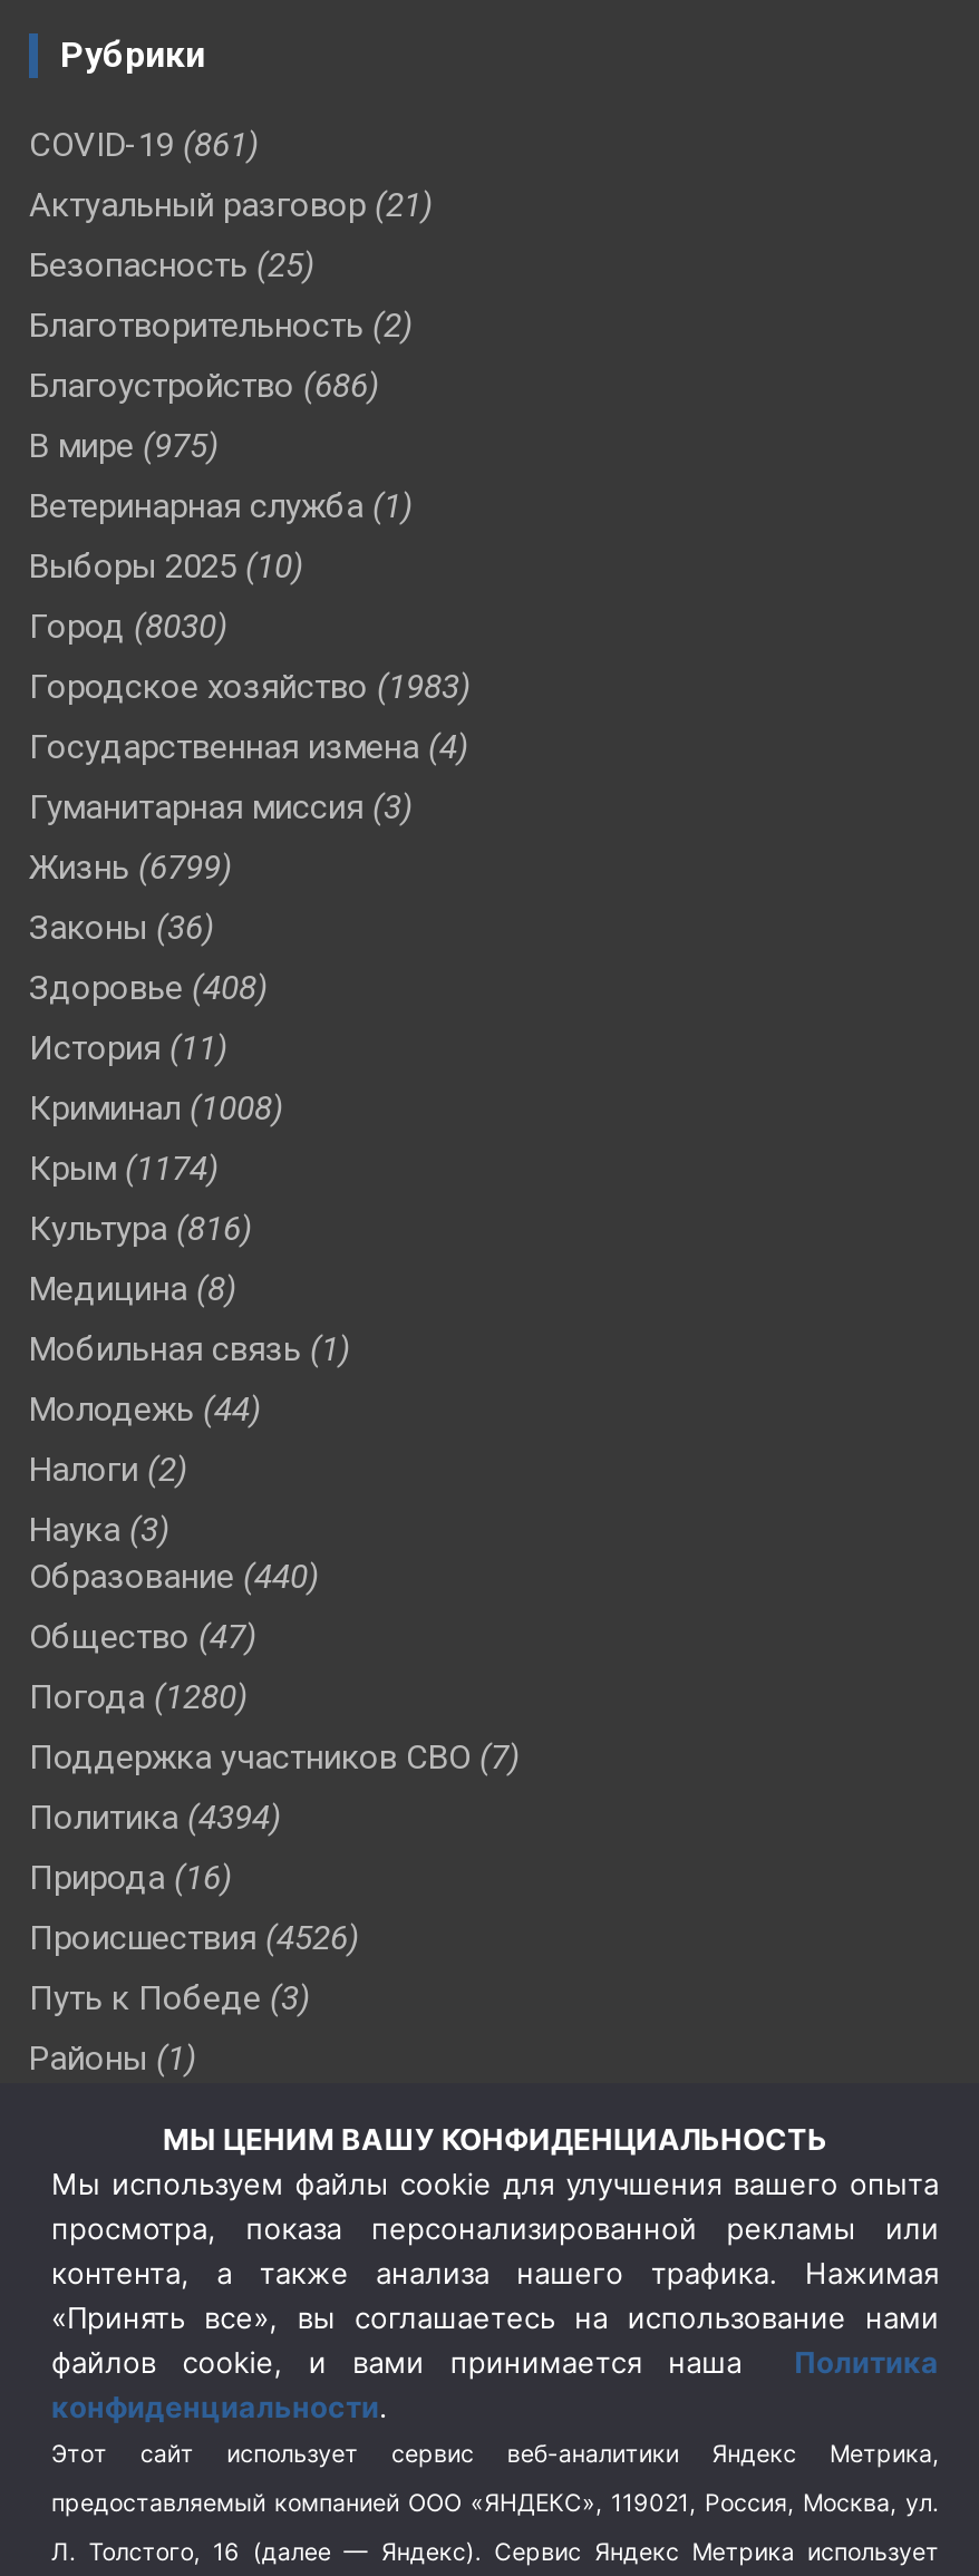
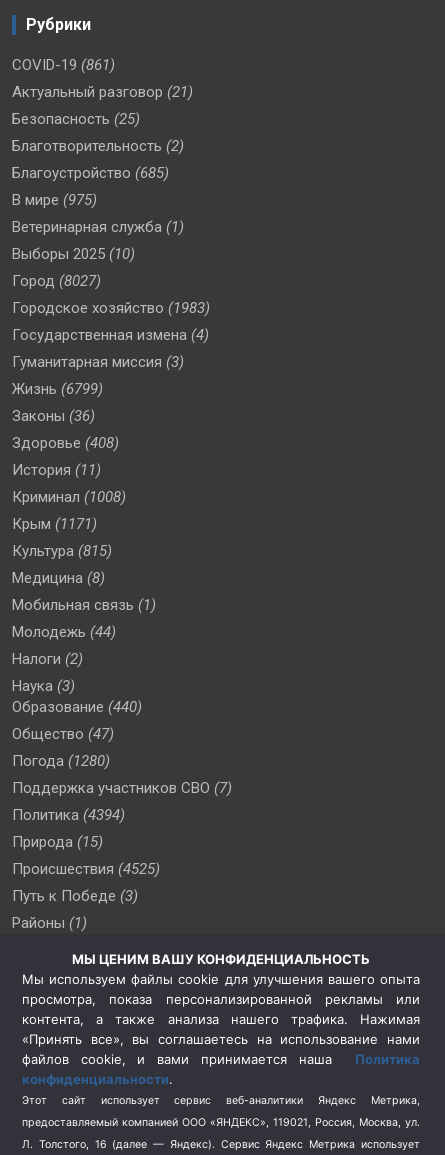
- Благоустройство (686)
+ Благоустройство (685)

- Город (8030)
+ Город (8027)

- Крым (1174)
+ Крым (1171)

- Культура (816)
+ Культура (815)

- Природа (16)
+ Природа (15)

- Происшествия (4526)
+ Происшествия (4525)
